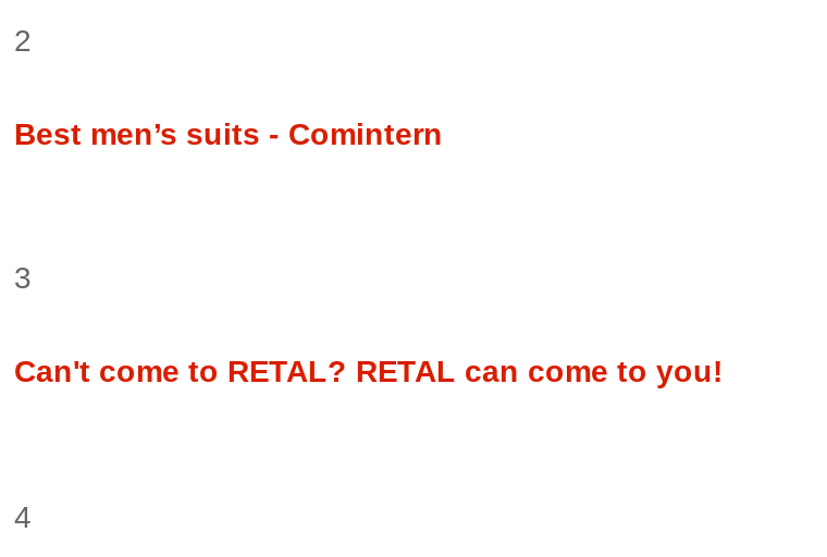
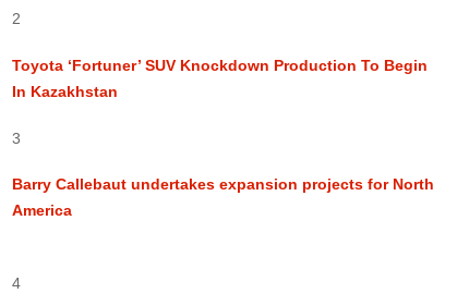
- Best men’s suits - Comintern
+ Toyota ‘Fortuner’ SUV Knockdown Production To Begin
+ In Kazakhstan

- Can't come to RETAL? RETAL can come to you!
+ Barry Callebaut undertakes expansion projects for North
+ America
